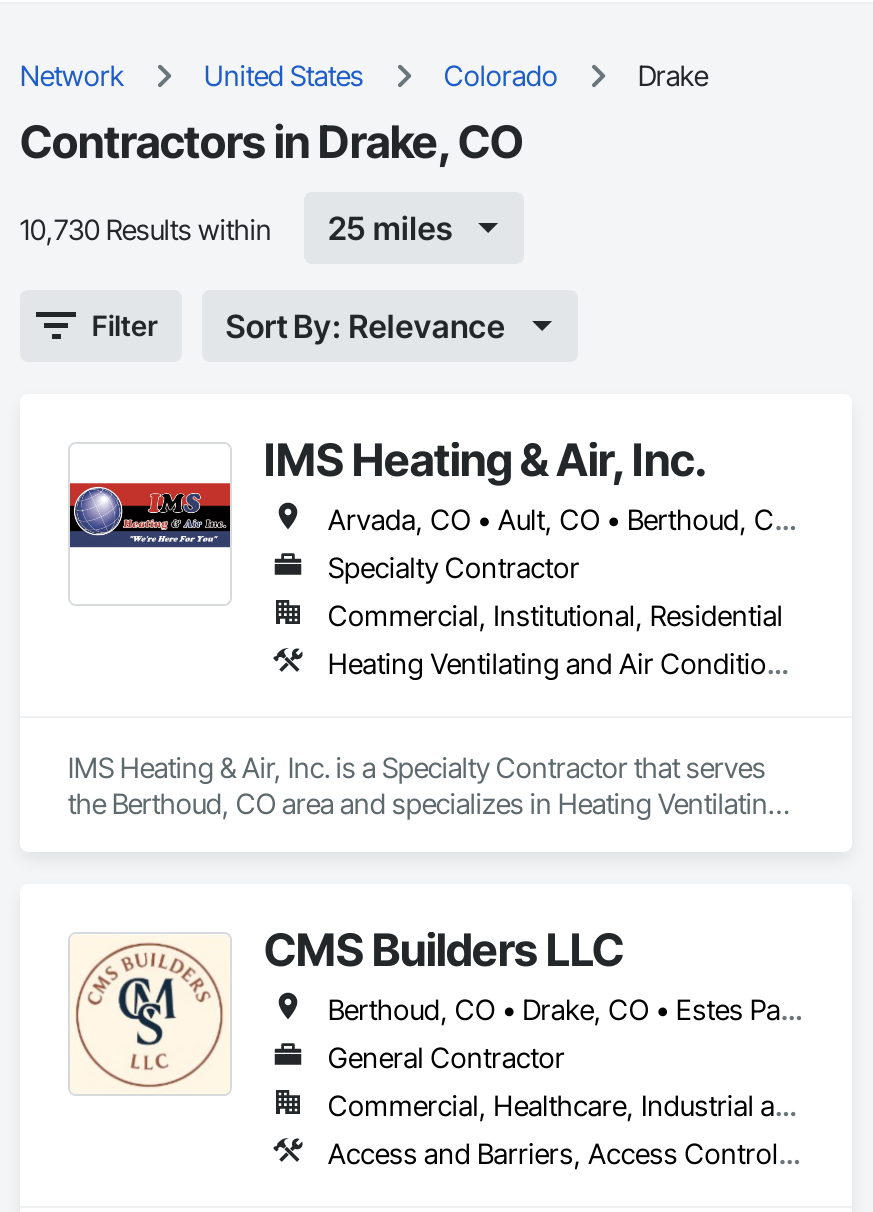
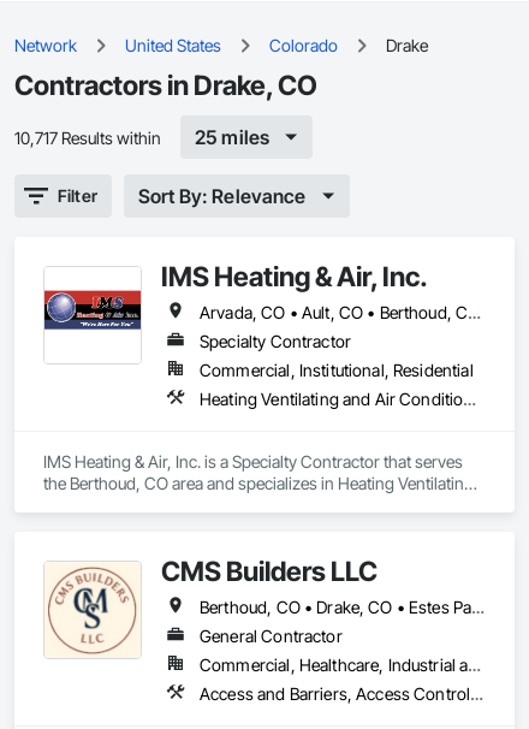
- 10,730 Results within
+ 10,717 Results within
